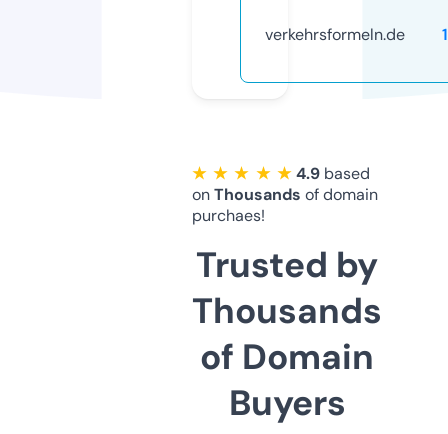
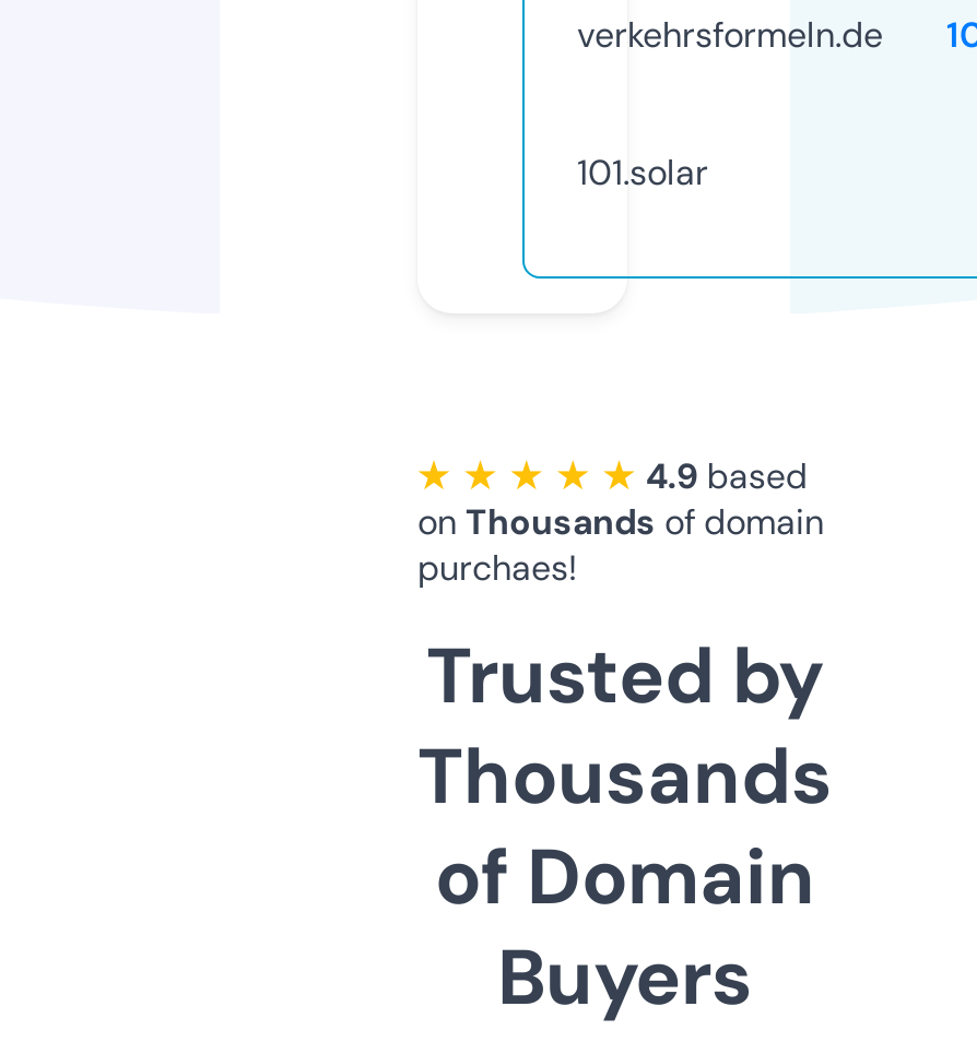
+ 101.solar
